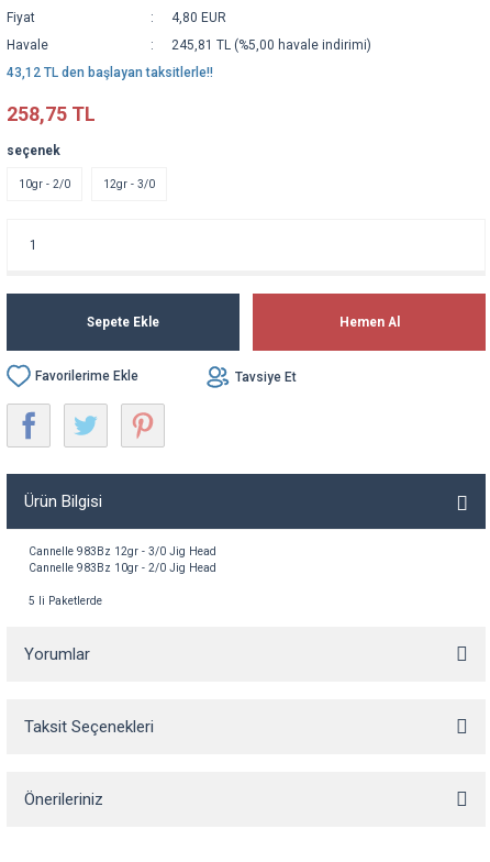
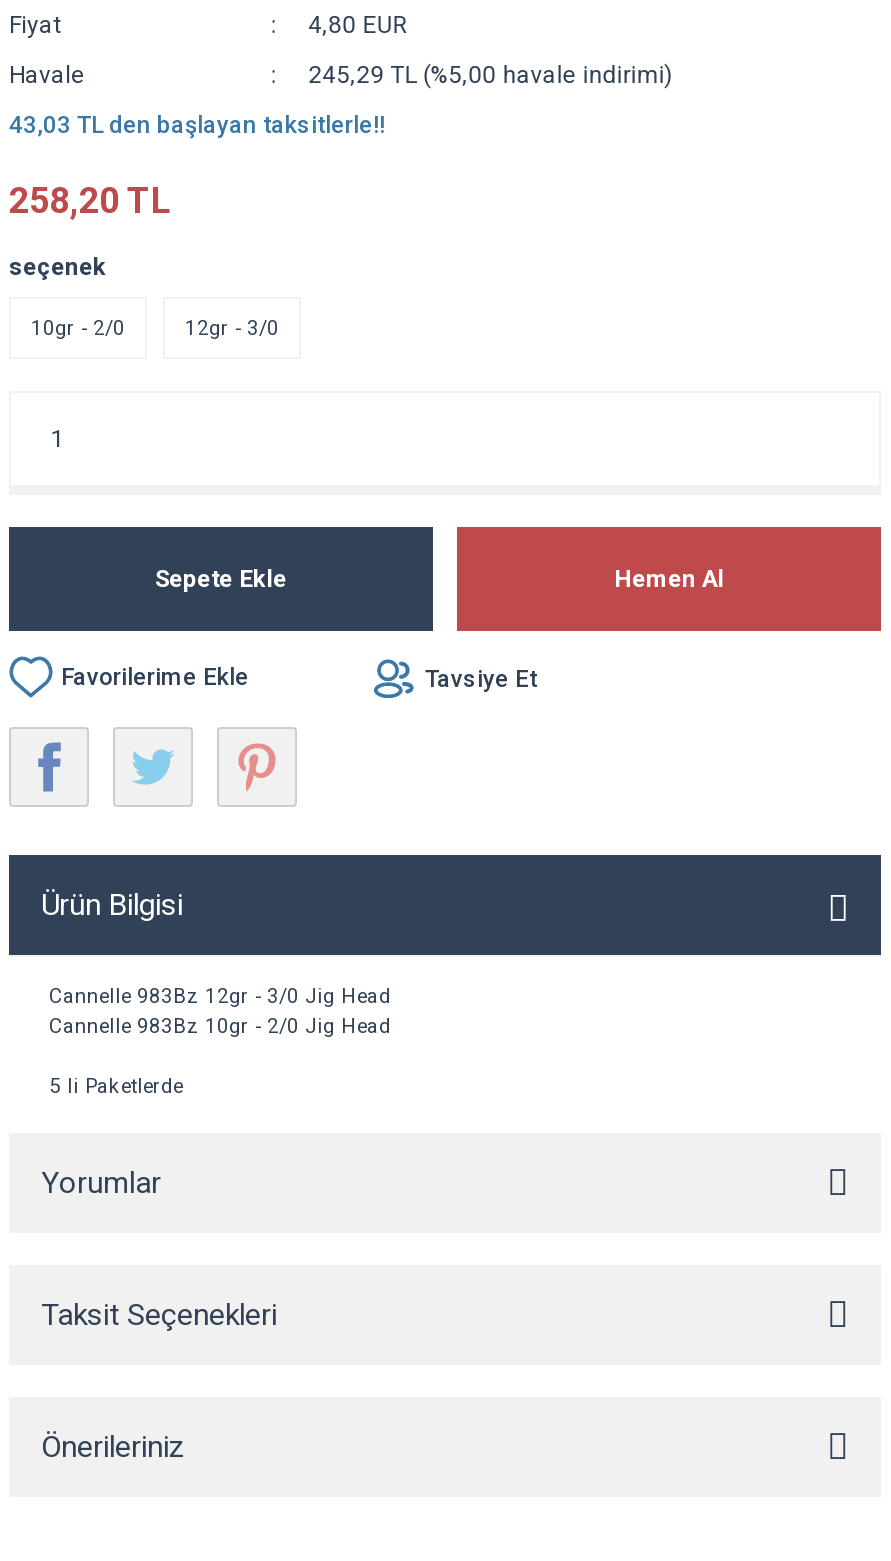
- 245,81 TL (%5,00 havale indirimi)
+ 245,29 TL (%5,00 havale indirimi)

- 43,12 TL den başlayan taksitlerle!!
+ 43,03 TL den başlayan taksitlerle!!

- 258,75 TL
+ 258,20 TL
